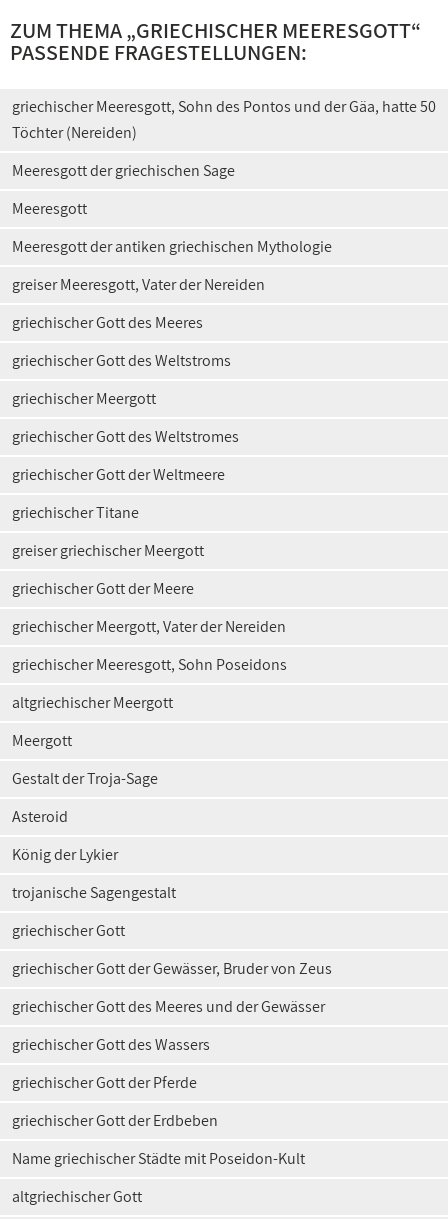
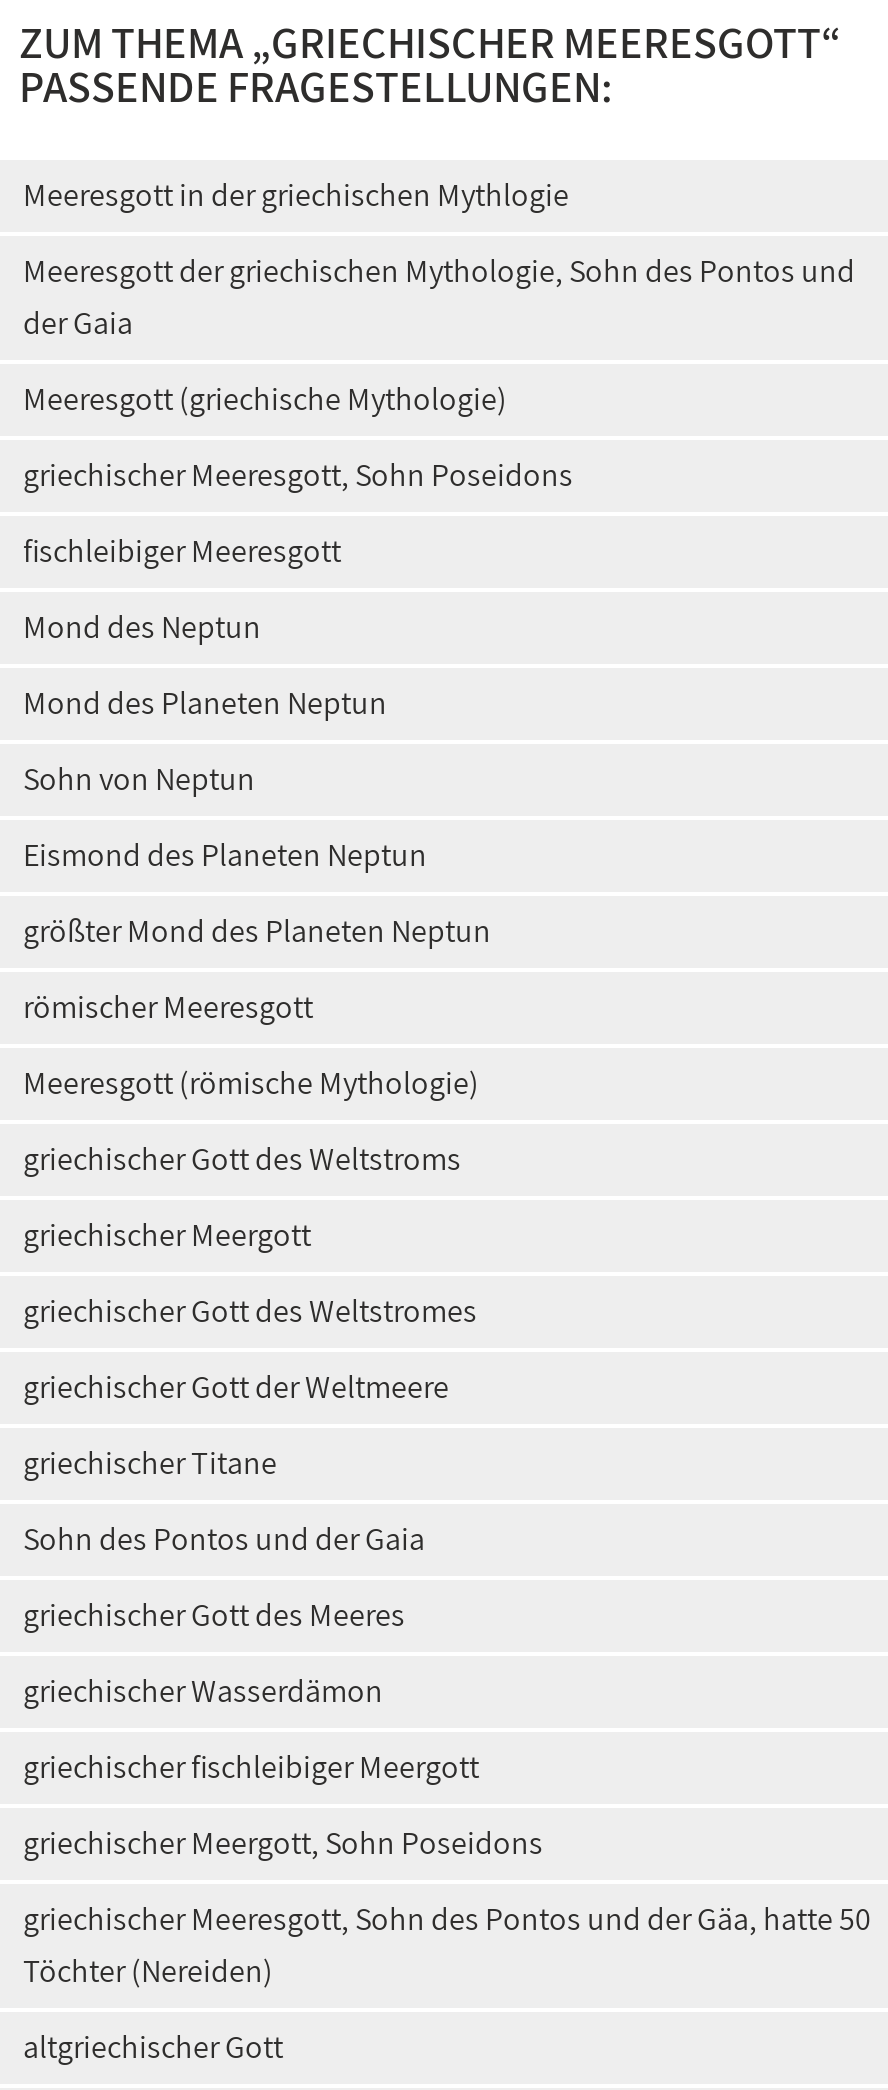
moved down: griechischer Meeresgott, Sohn des Pontos und der Gäa, hatte 50 | Töchter (Nereiden)

- Meeresgott der griechischen Sage
- Meeresgott
- Meeresgott der antiken griechischen Mythologie
- greiser Meeresgott, Vater der Nereiden
+ Meeresgott in der griechischen Mythlogie
+ Meeresgott der griechischen Mythologie, Sohn des Pontos und
+ der Gaia
+ Meeresgott (griechische Mythologie)
+ fischleibiger Meeresgott
+ Mond des Neptun
+ Mond des Planeten Neptun
+ Sohn von Neptun
+ Eismond des Planeten Neptun
+ größter Mond des Planeten Neptun
+ römischer Meeresgott
+ Meeresgott (römische Mythologie)

moved down: griechischer Gott des Meeres

moved down: griechischer Gott des Weltstroms | griechischer Meergott | griechischer Gott des Weltstromes | griechischer Gott der Weltmeere | griechischer Titane

- greiser griechischer Meergott
- griechischer Gott der Meere
- griechischer Meergott, Vater der Nereiden
- altgriechischer Meergott
- Meergott
- Gestalt der Troja-Sage
- Asteroid
- König der Lykier
- trojanische Sagengestalt
- griechischer Gott
- griechischer Gott der Gewässer, Bruder von Zeus
- griechischer Gott des Meeres und der Gewässer
- griechischer Gott des Wassers
- griechischer Gott der Pferde
- griechischer Gott der Erdbeben
- Name griechischer Städte mit Poseidon-Kult
+ Sohn des Pontos und der Gaia
+ griechischer Wasserdämon
+ griechischer fischleibiger Meergott
+ griechischer Meergott, Sohn Poseidons

moved up: griechischer Meeresgott, Sohn Poseidons
